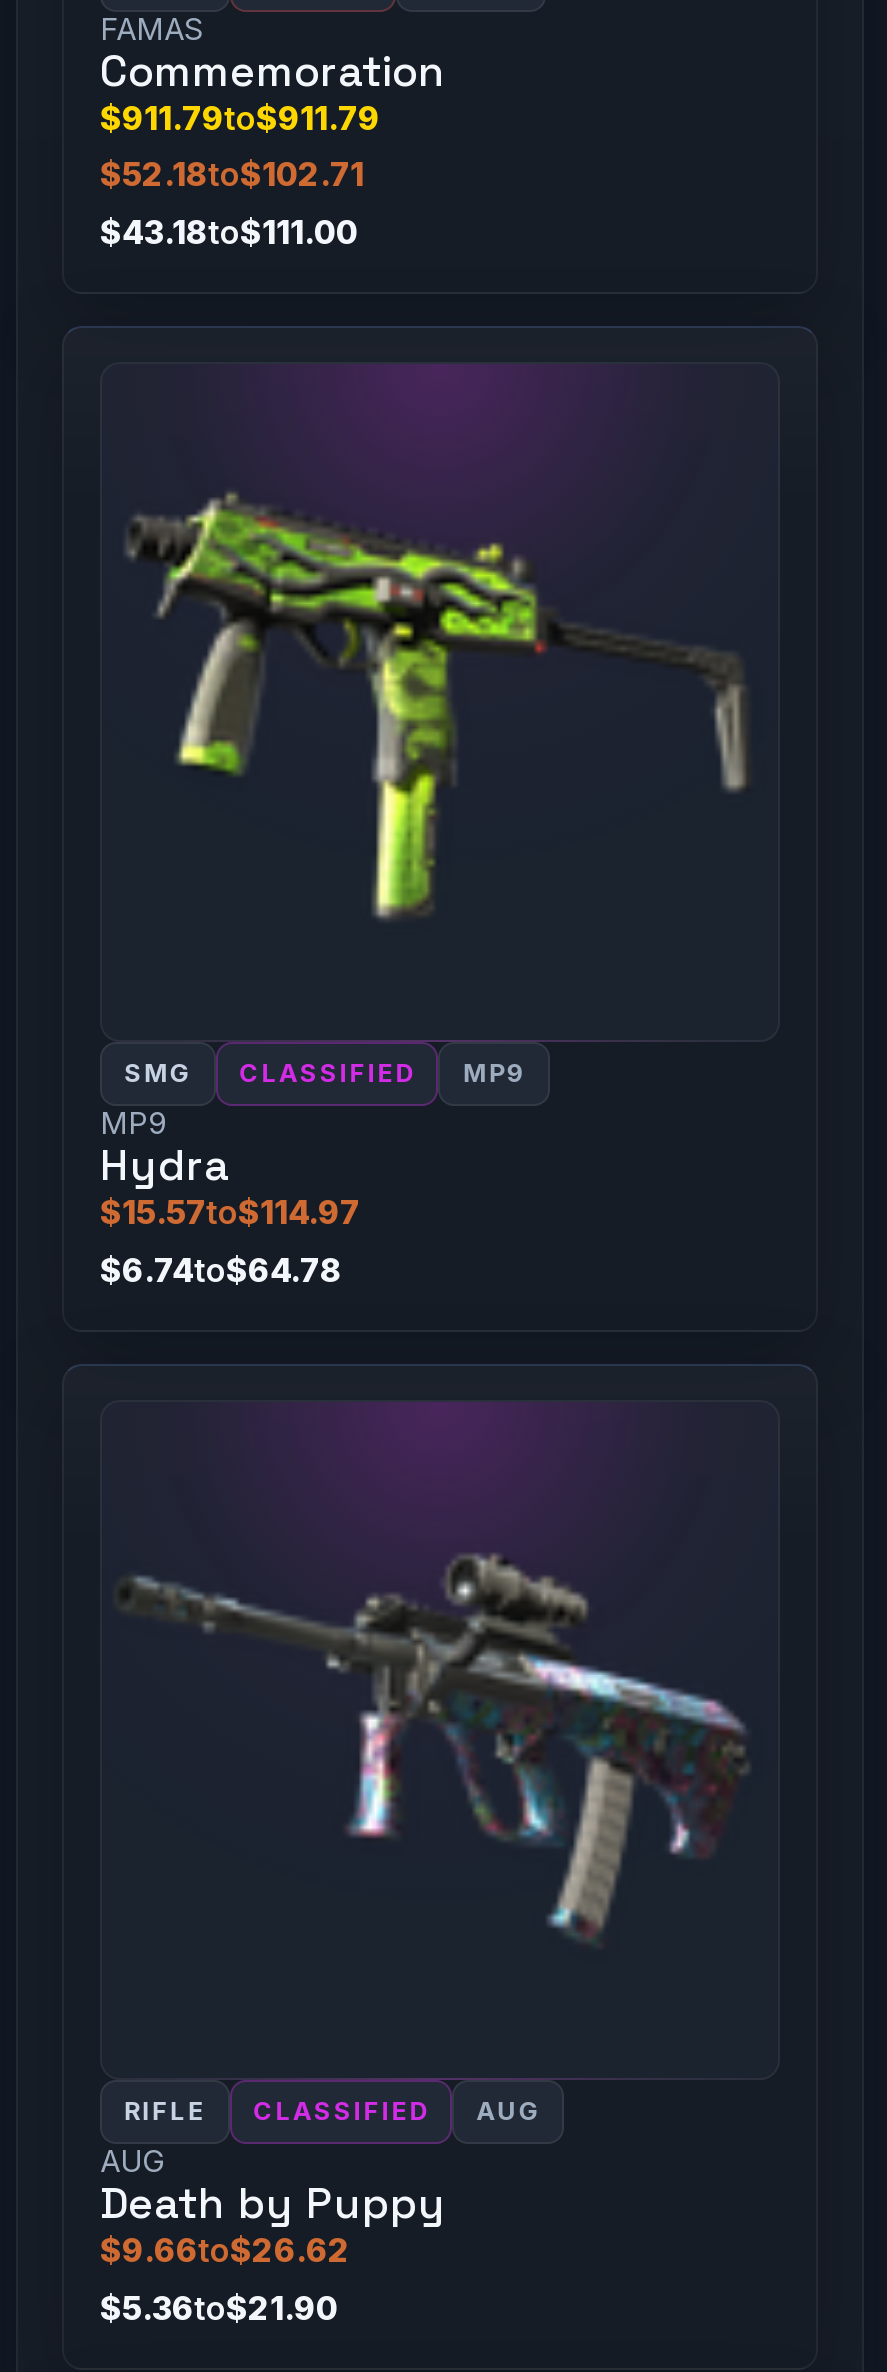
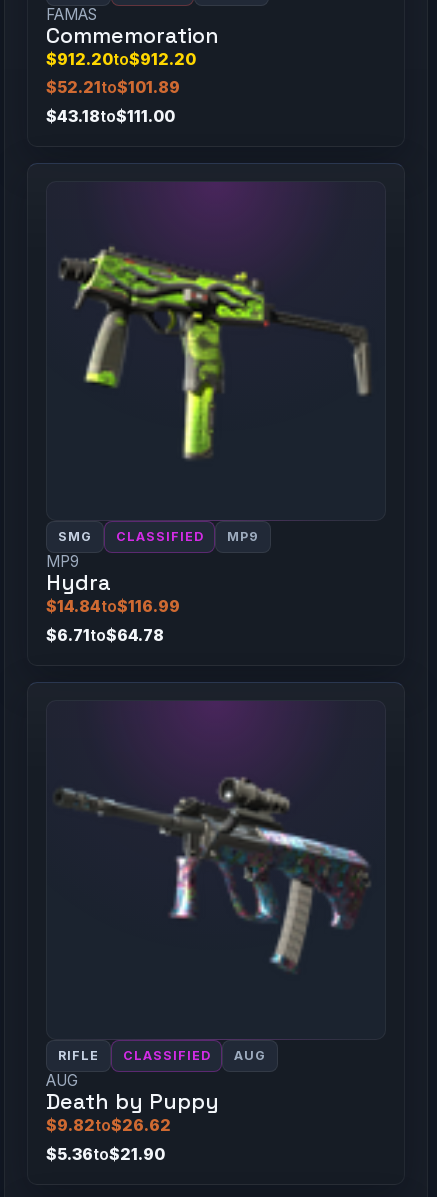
- $911.79to$911.79
+ $912.20to$912.20

- $52.18to$102.71
+ $52.21to$101.89

- $15.57to$114.97
+ $14.84to$116.99

- $6.74to$64.78
+ $6.71to$64.78

- $9.66to$26.62
+ $9.82to$26.62
